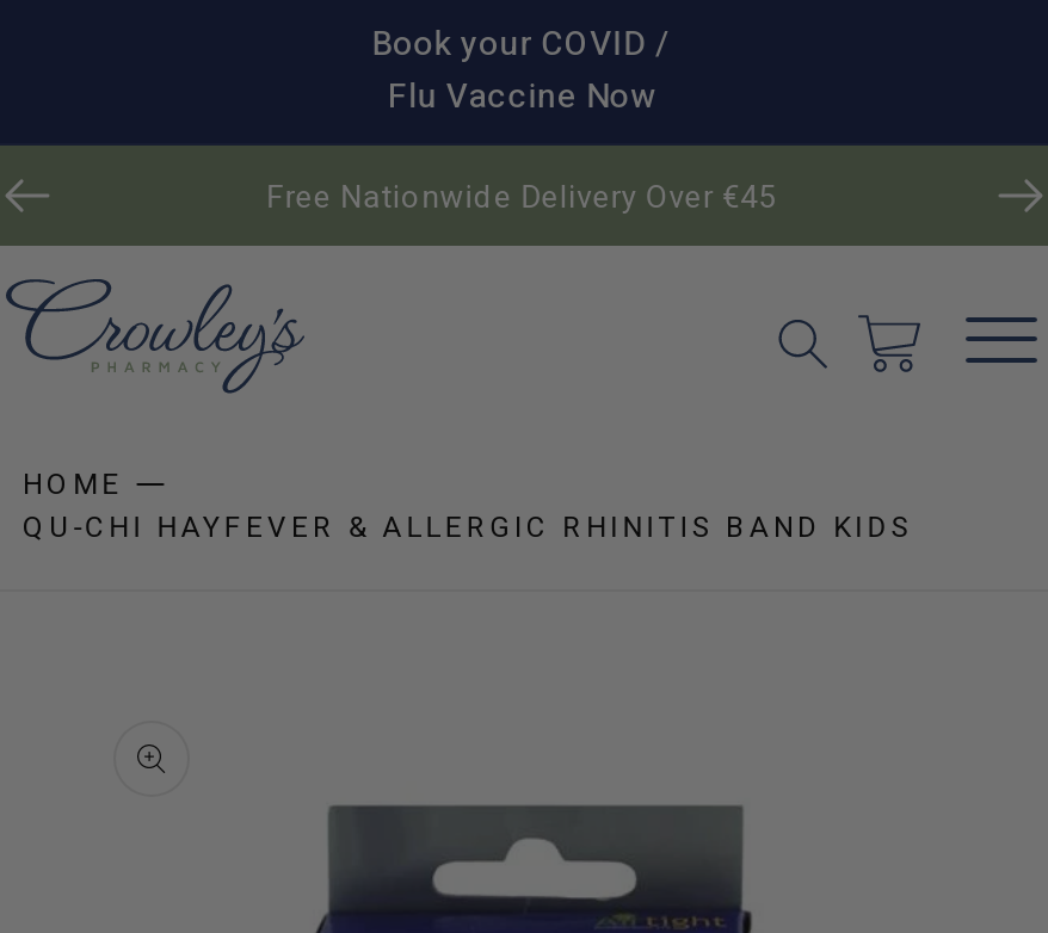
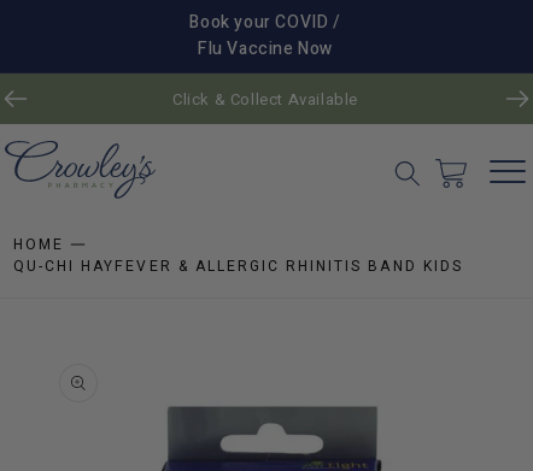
- Free Nationwide Delivery Over €45
+ Click & Collect Available
